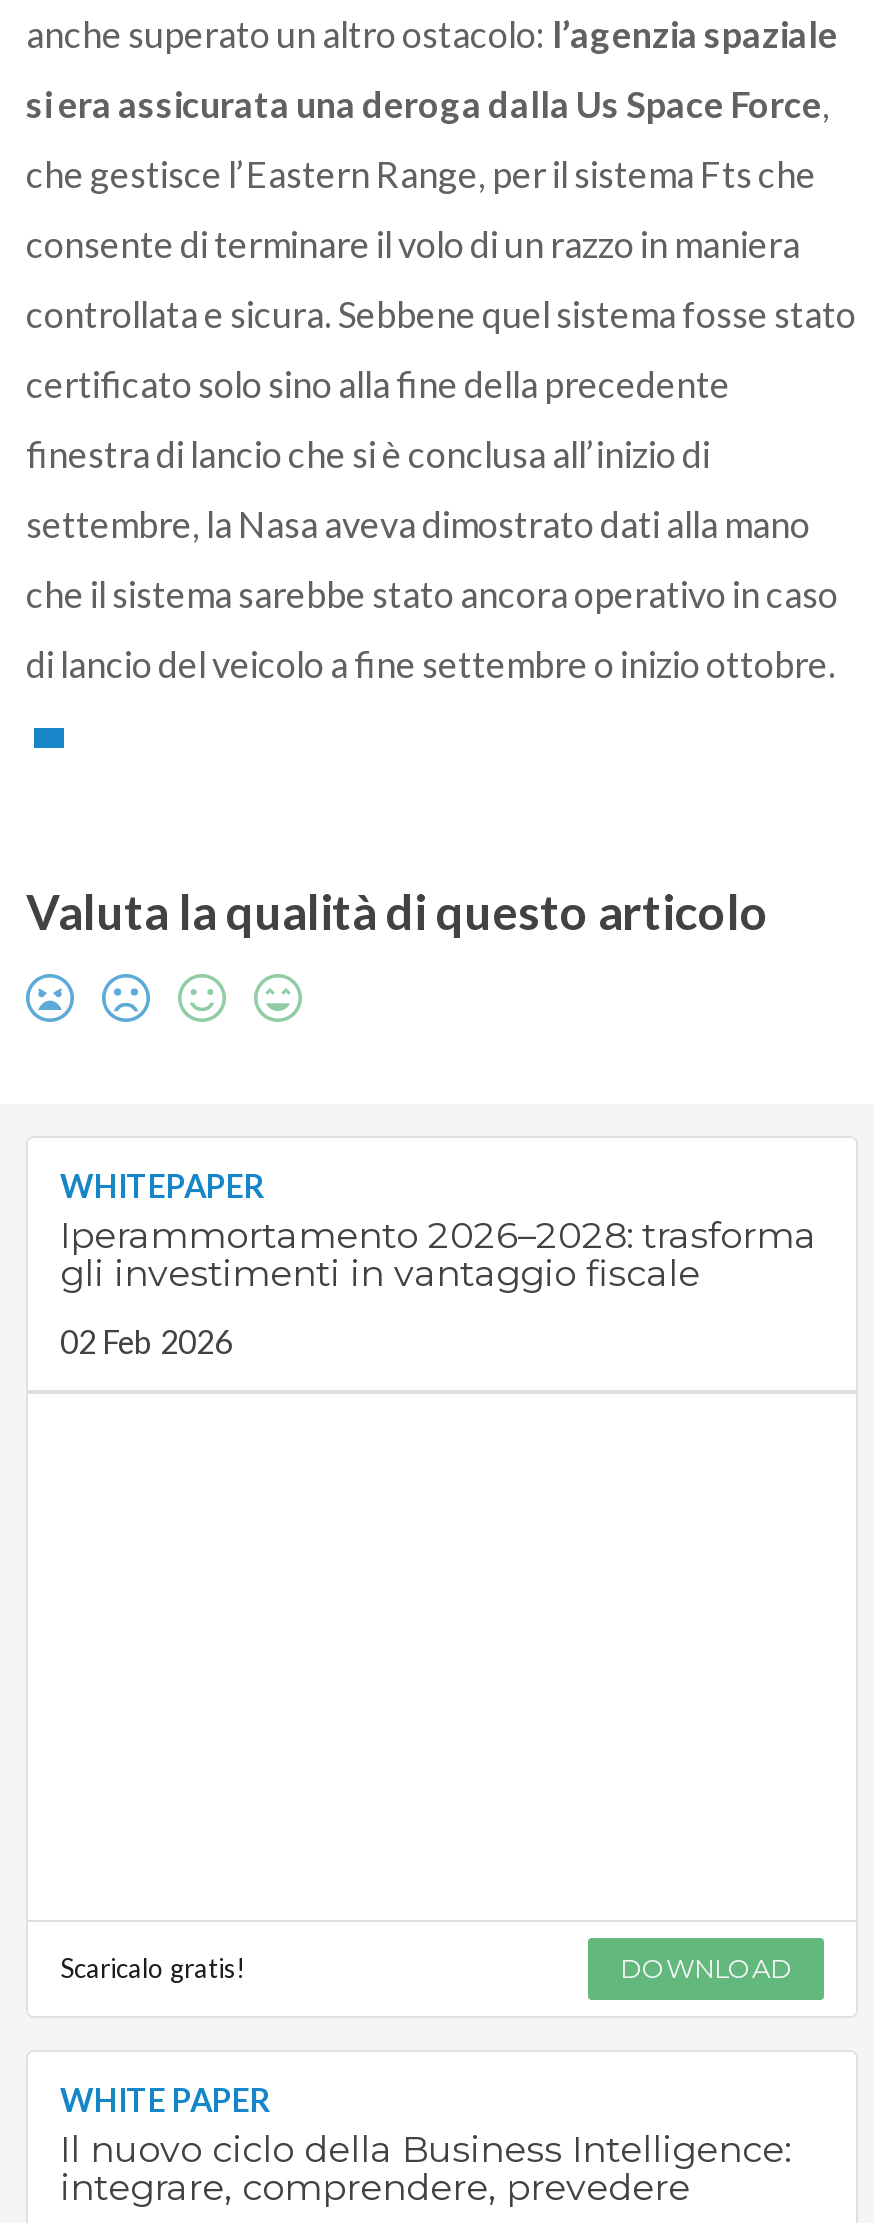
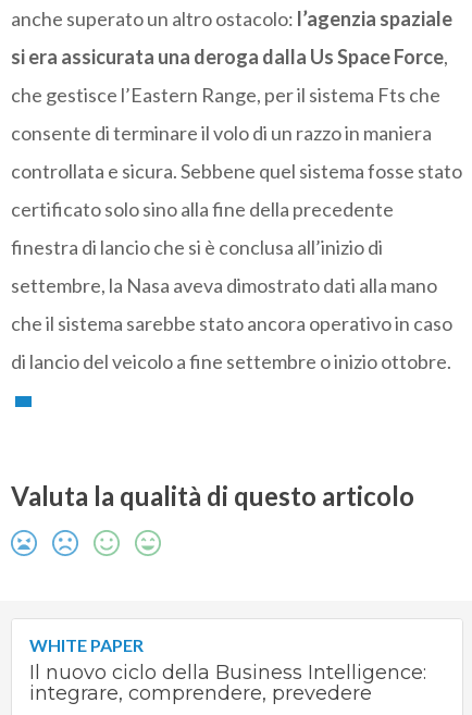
- WHITEPAPER
- Iperammortamento 2026–2028: trasforma
- gli investimenti in vantaggio fiscale
- 02 Feb 2026

- Scaricalo gratis!
- DOWNLOAD
